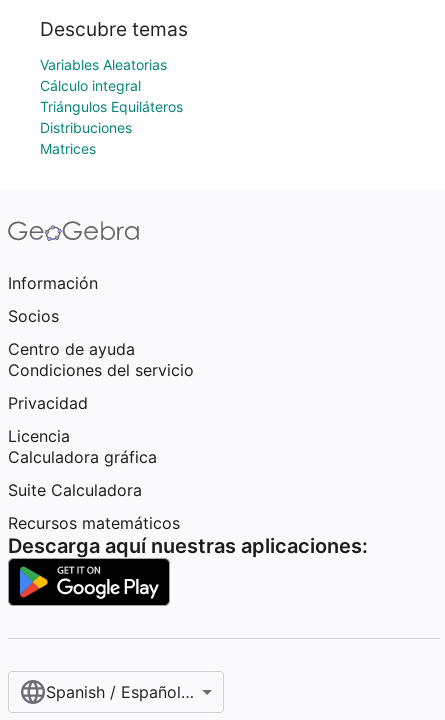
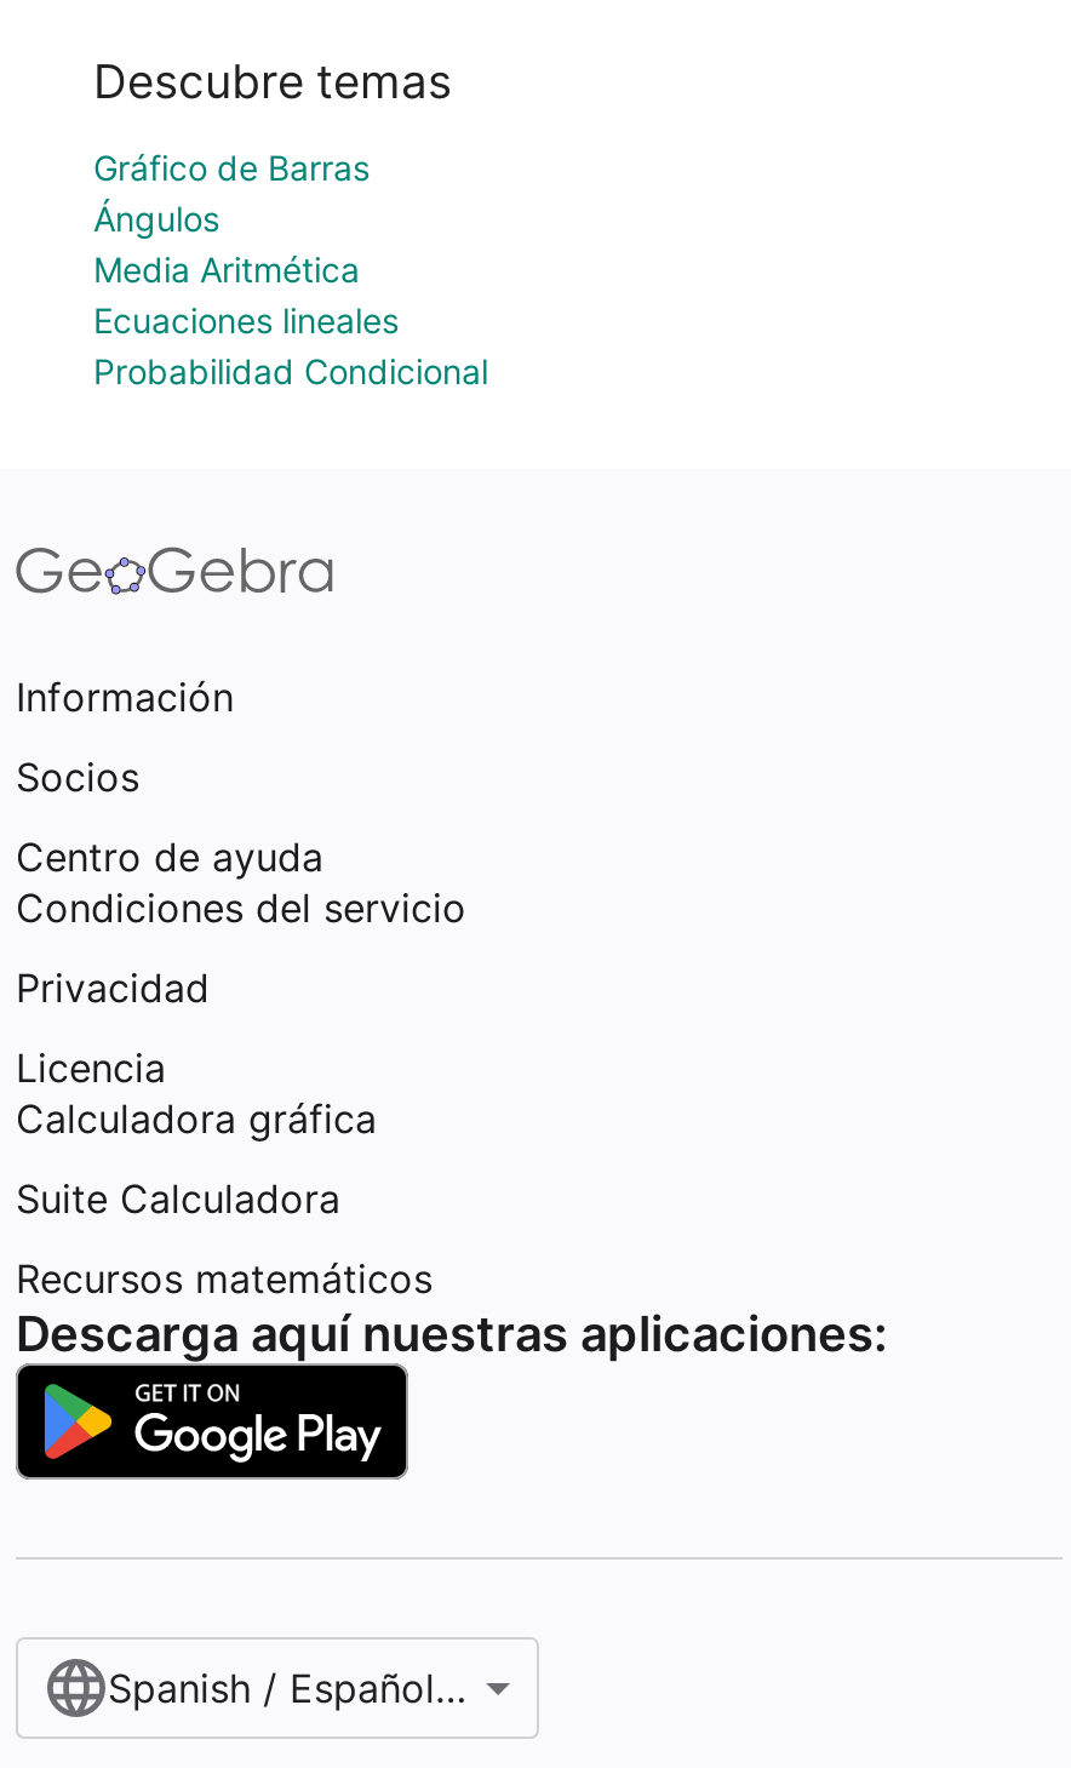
- Variables Aleatorias
- Cálculo integral
- Triángulos Equiláteros
- Distribuciones
- Matrices
+ Gráfico de Barras
+ Ángulos
+ Media Aritmética
+ Ecuaciones lineales
+ Probabilidad Condicional
